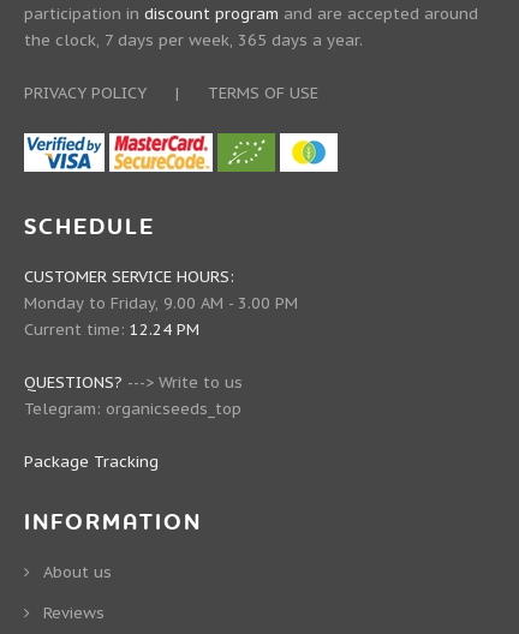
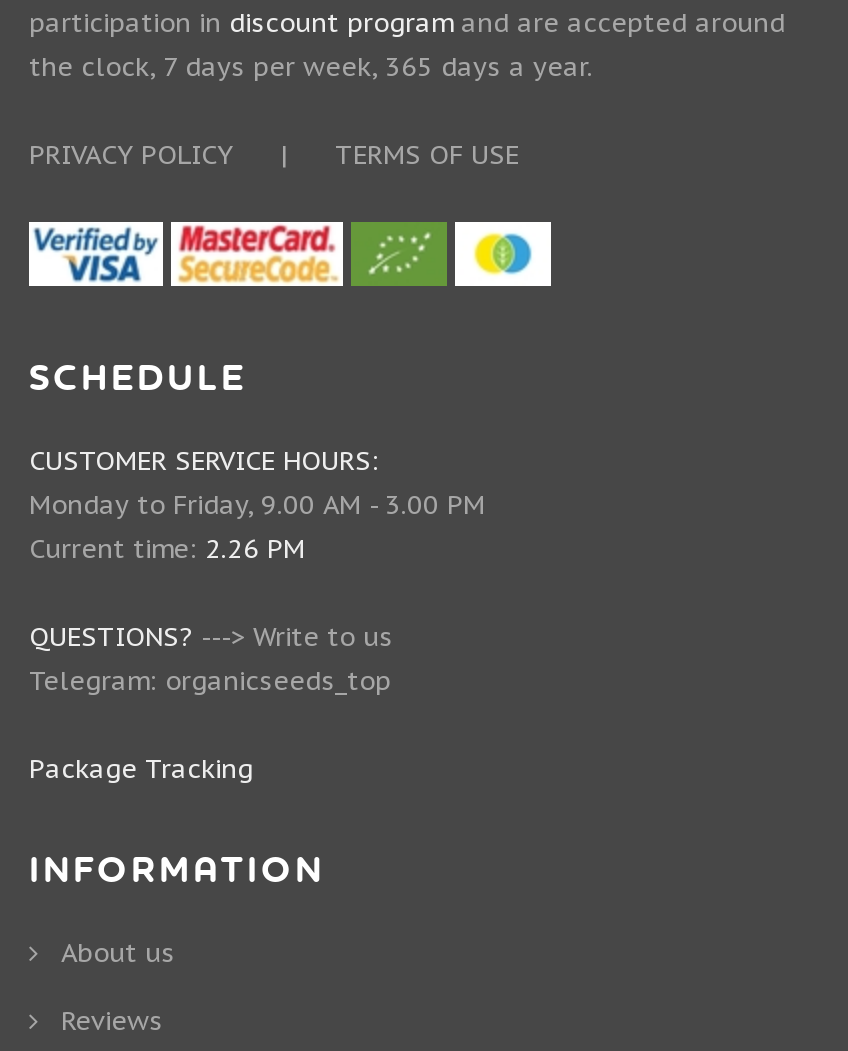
- Current time: 12.24 PM
+ Current time: 2.26 PM
